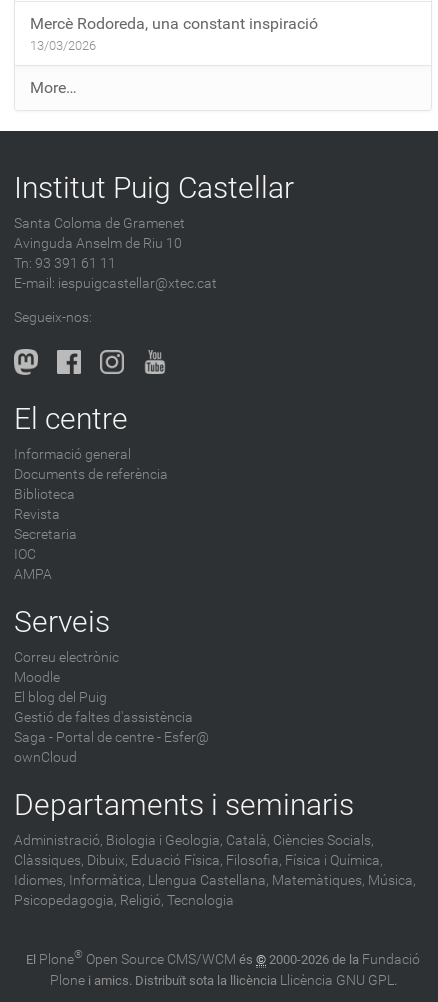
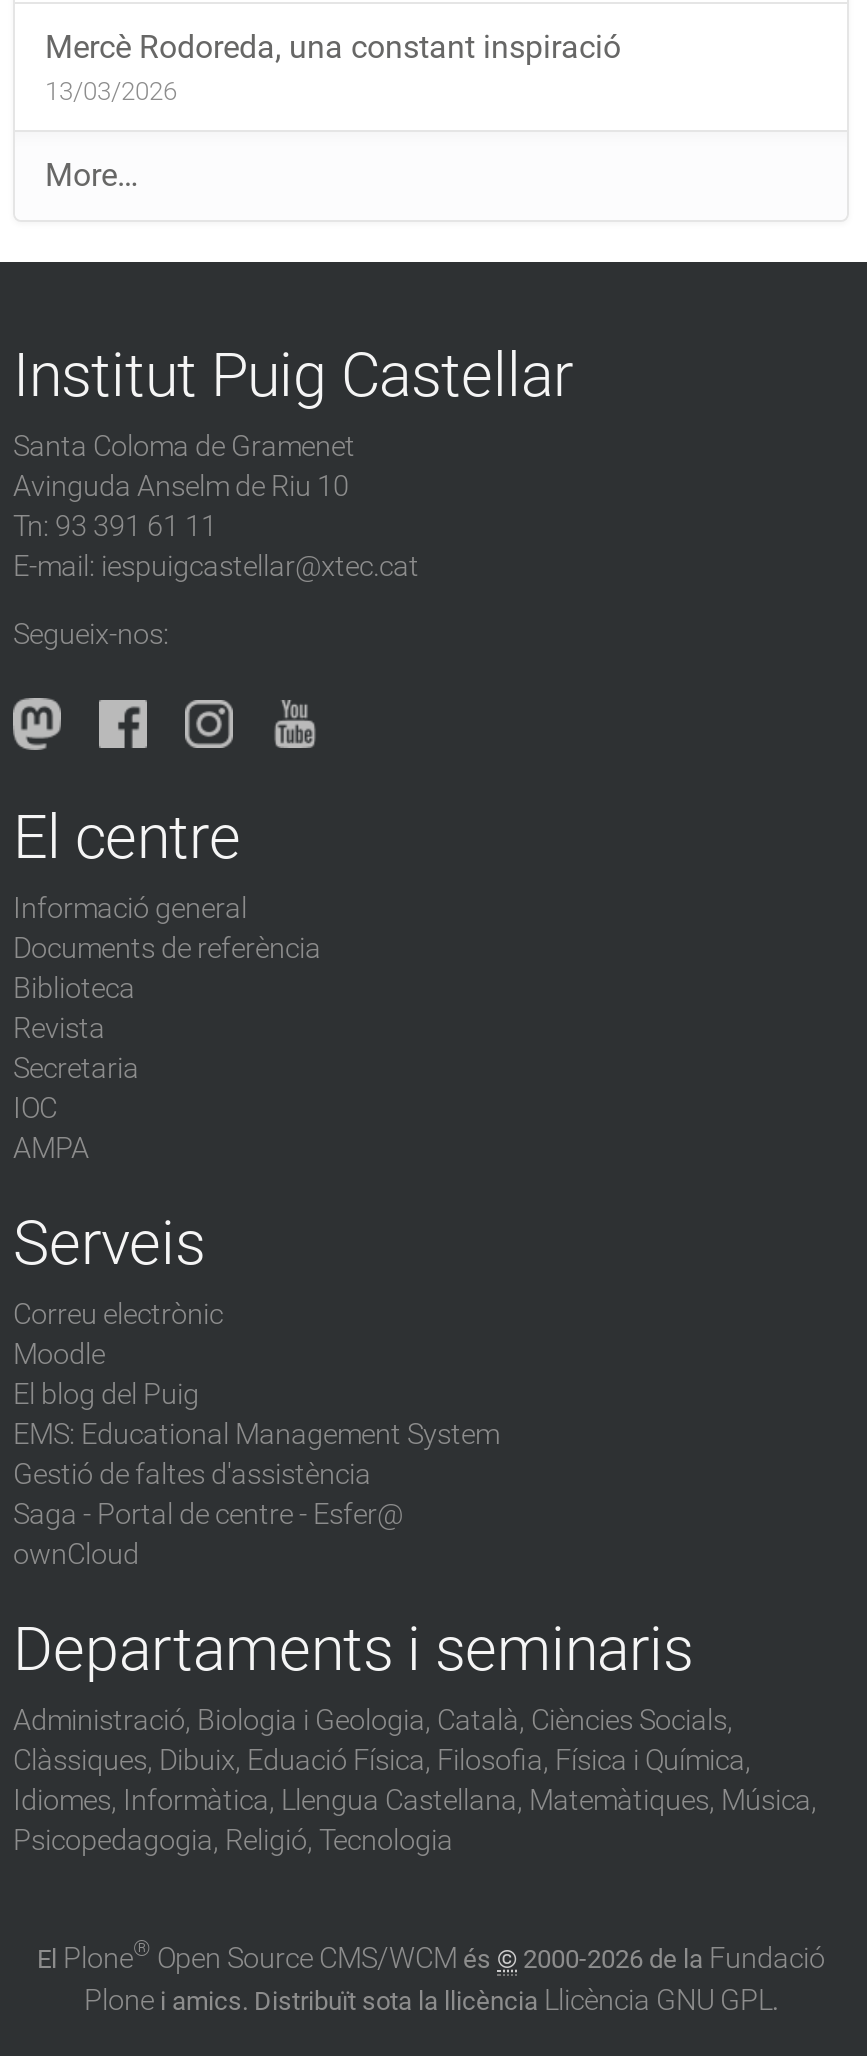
+ EMS: Educational Management System
